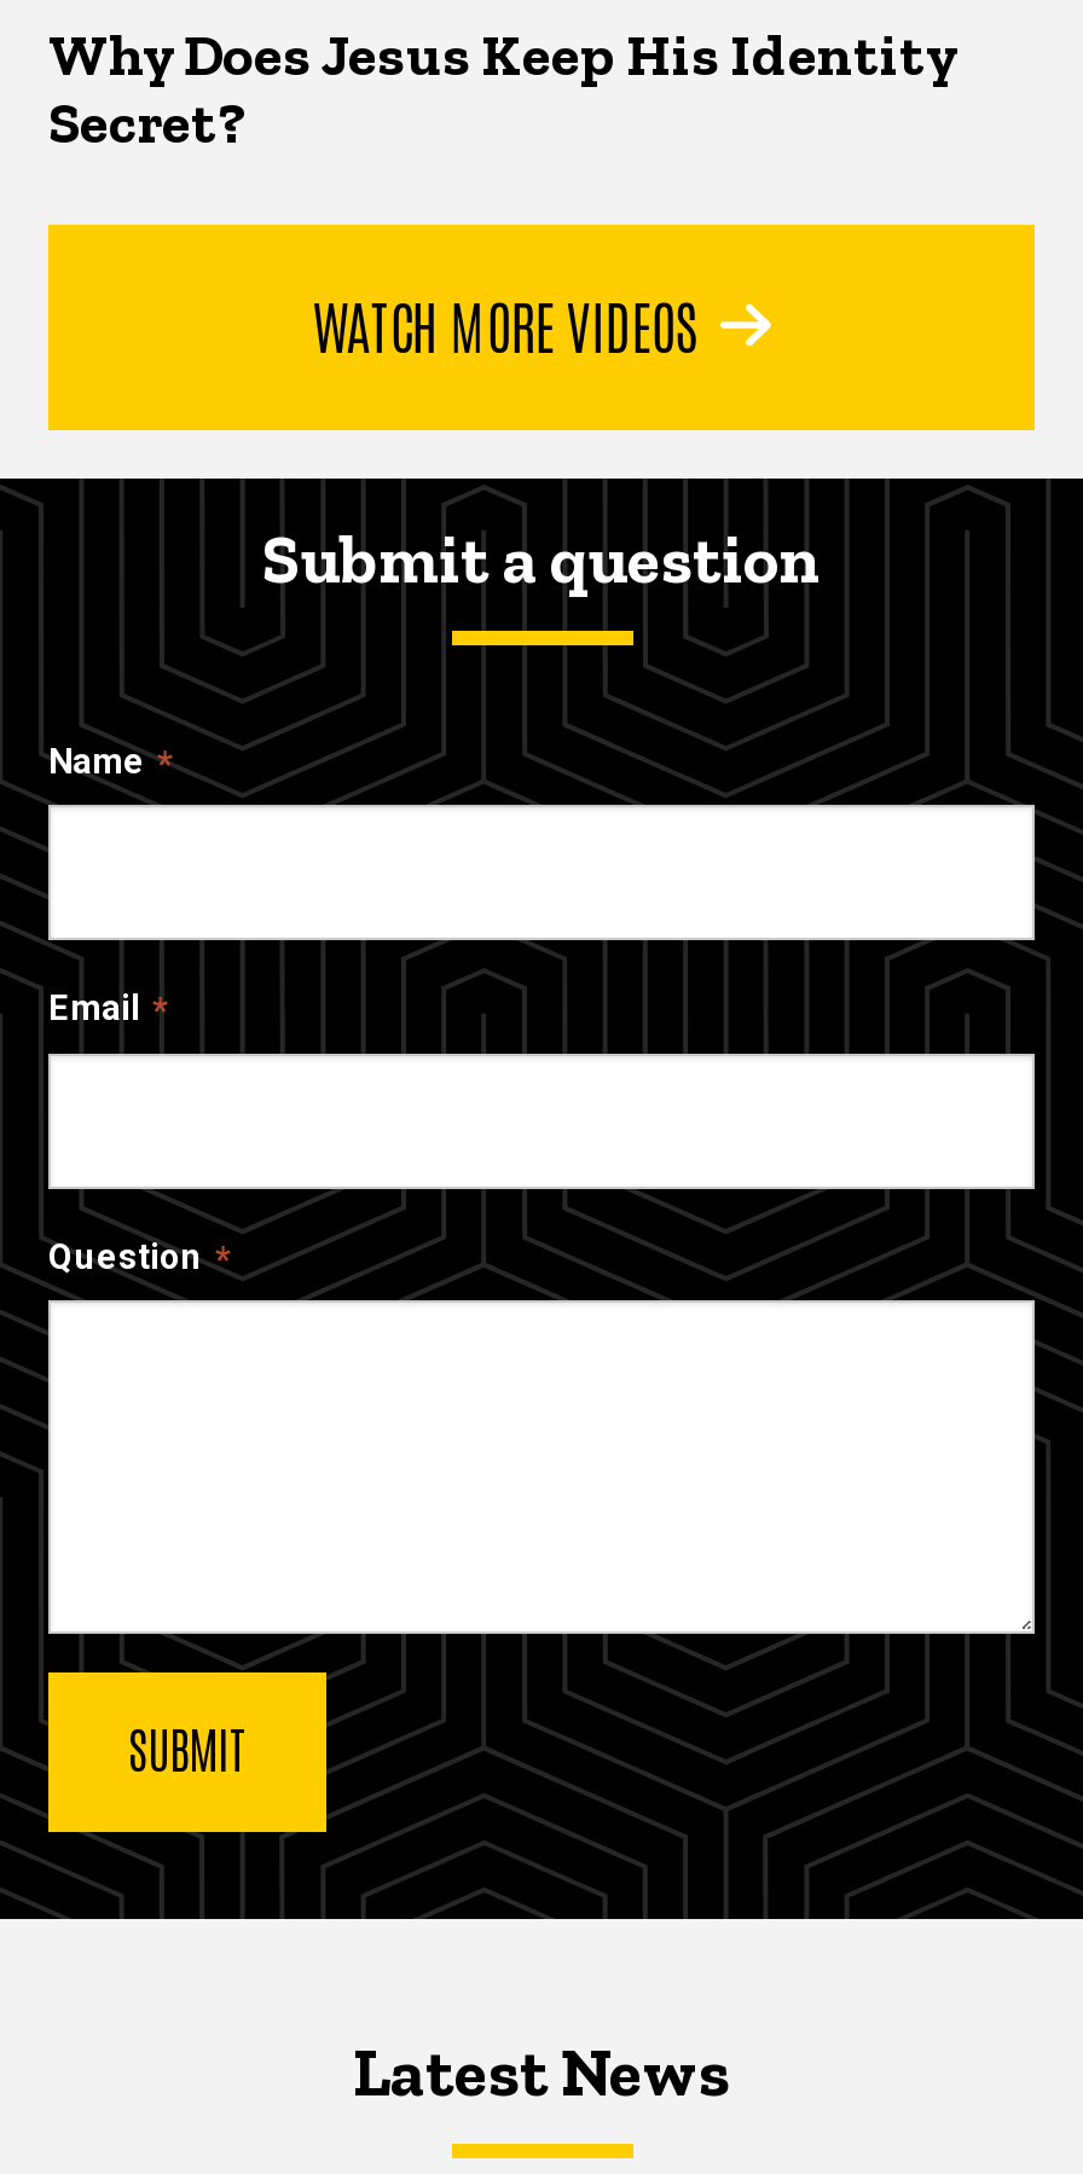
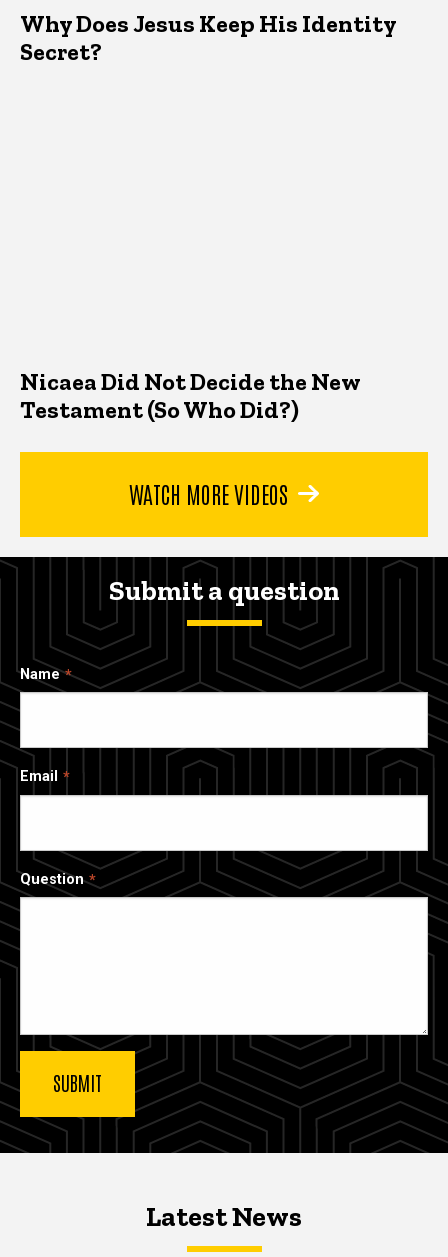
+ Nicaea Did Not Decide the New
+ Testament (So Who Did?)
